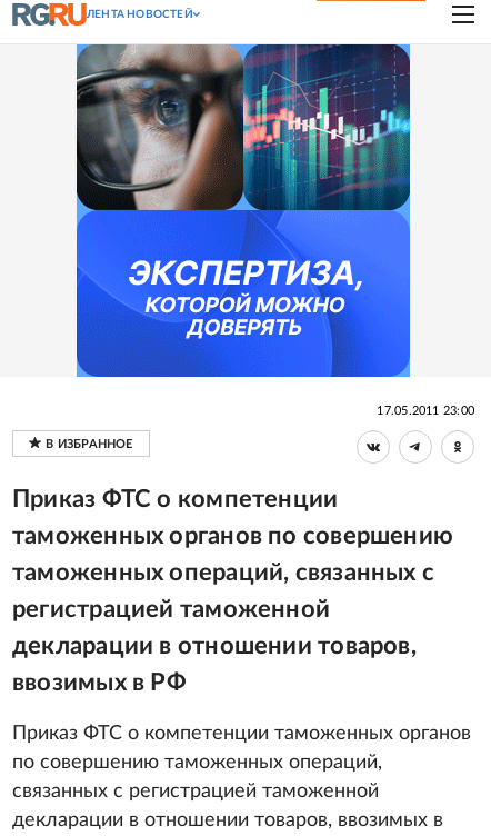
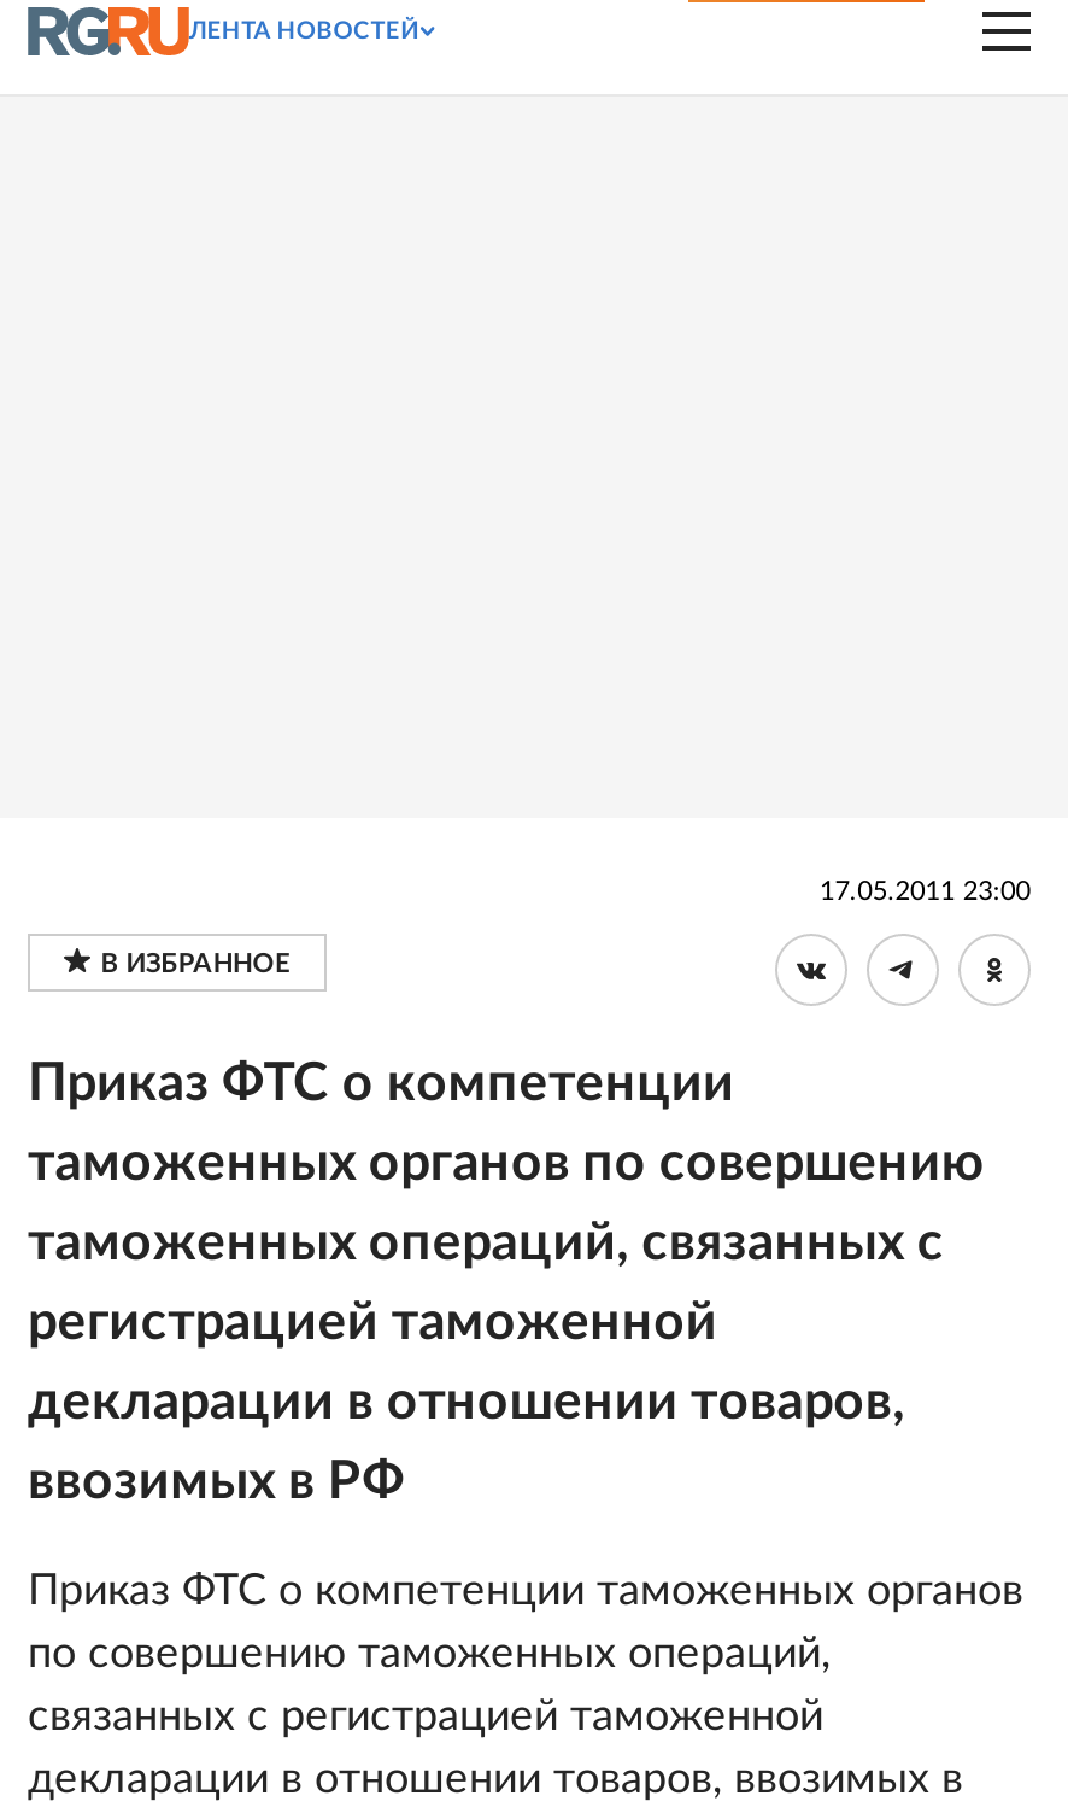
- [image]
